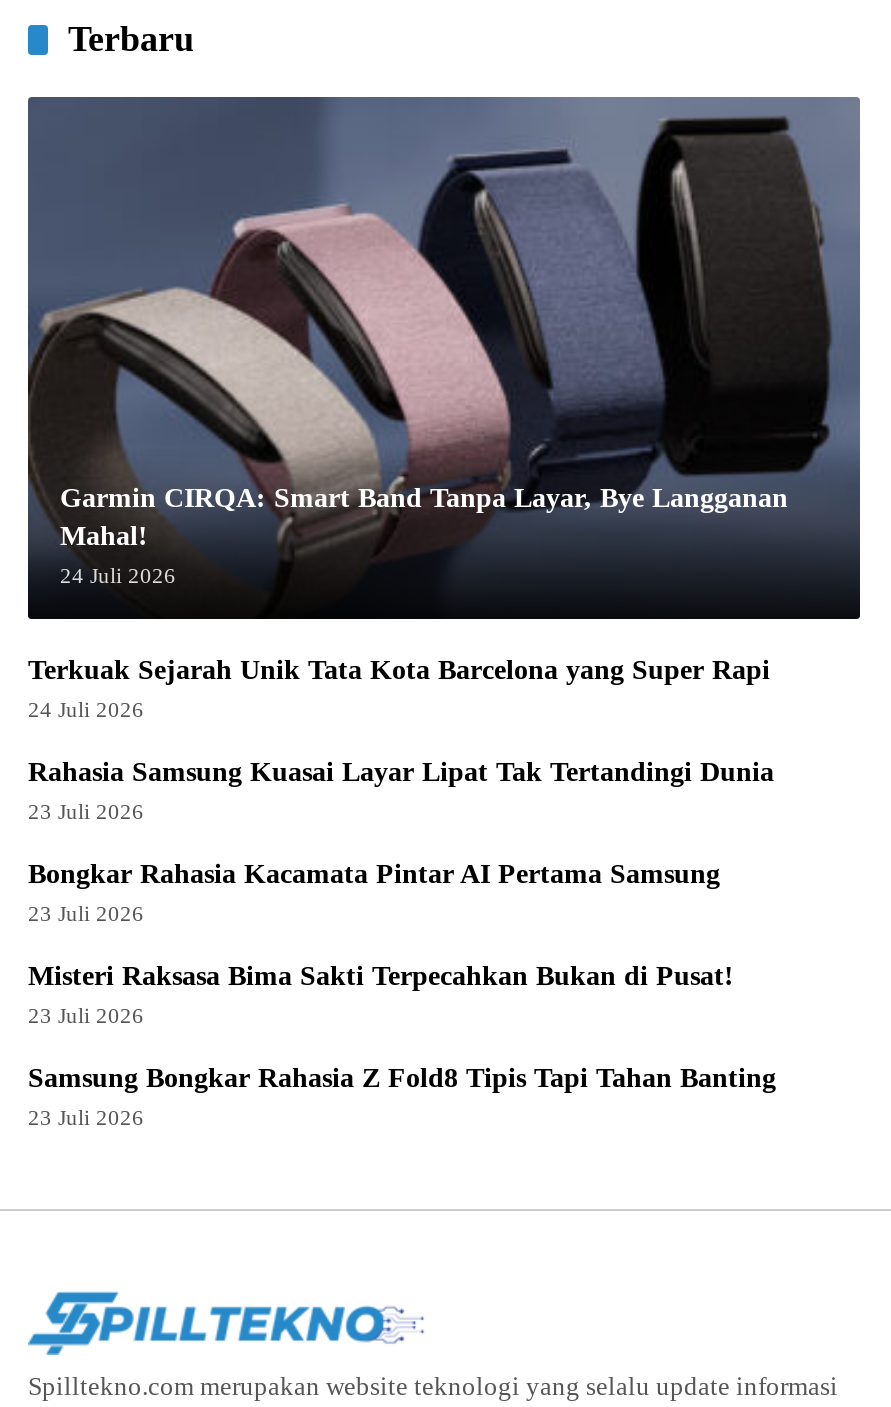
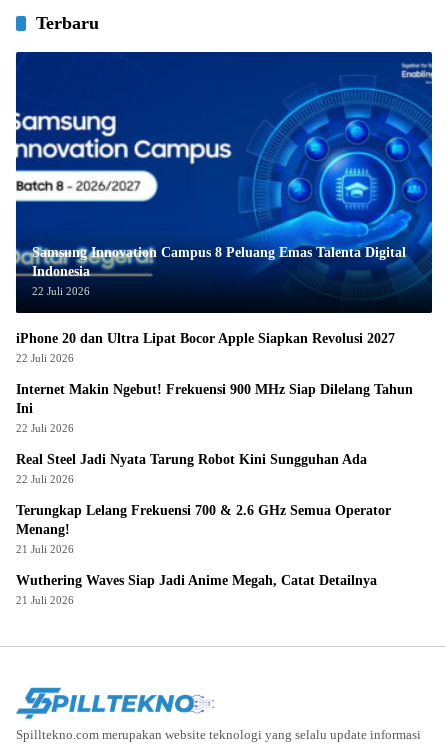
- [image]
- Garmin CIRQA: Smart Band Tanpa Layar, Bye Langganan
- Mahal!
- 24 Juli 2026
+ [image]
+ Samsung Innovation Campus 8 Peluang Emas Talenta Digital
+ Indonesia
+ 22 Juli 2026

- Terkuak Sejarah Unik Tata Kota Barcelona yang Super Rapi
- 24 Juli 2026
+ iPhone 20 dan Ultra Lipat Bocor Apple Siapkan Revolusi 2027
+ 22 Juli 2026

- Rahasia Samsung Kuasai Layar Lipat Tak Tertandingi Dunia
- 23 Juli 2026
+ Internet Makin Ngebut! Frekuensi 900 MHz Siap Dilelang Tahun
+ Ini
+ 22 Juli 2026

- Bongkar Rahasia Kacamata Pintar AI Pertama Samsung
- 23 Juli 2026
+ Real Steel Jadi Nyata Tarung Robot Kini Sungguhan Ada
+ 22 Juli 2026

- Misteri Raksasa Bima Sakti Terpecahkan Bukan di Pusat!
- 23 Juli 2026
+ Terungkap Lelang Frekuensi 700 & 2.6 GHz Semua Operator
+ Menang!
+ 21 Juli 2026

- Samsung Bongkar Rahasia Z Fold8 Tipis Tapi Tahan Banting
- 23 Juli 2026
+ Wuthering Waves Siap Jadi Anime Megah, Catat Detailnya
+ 21 Juli 2026
